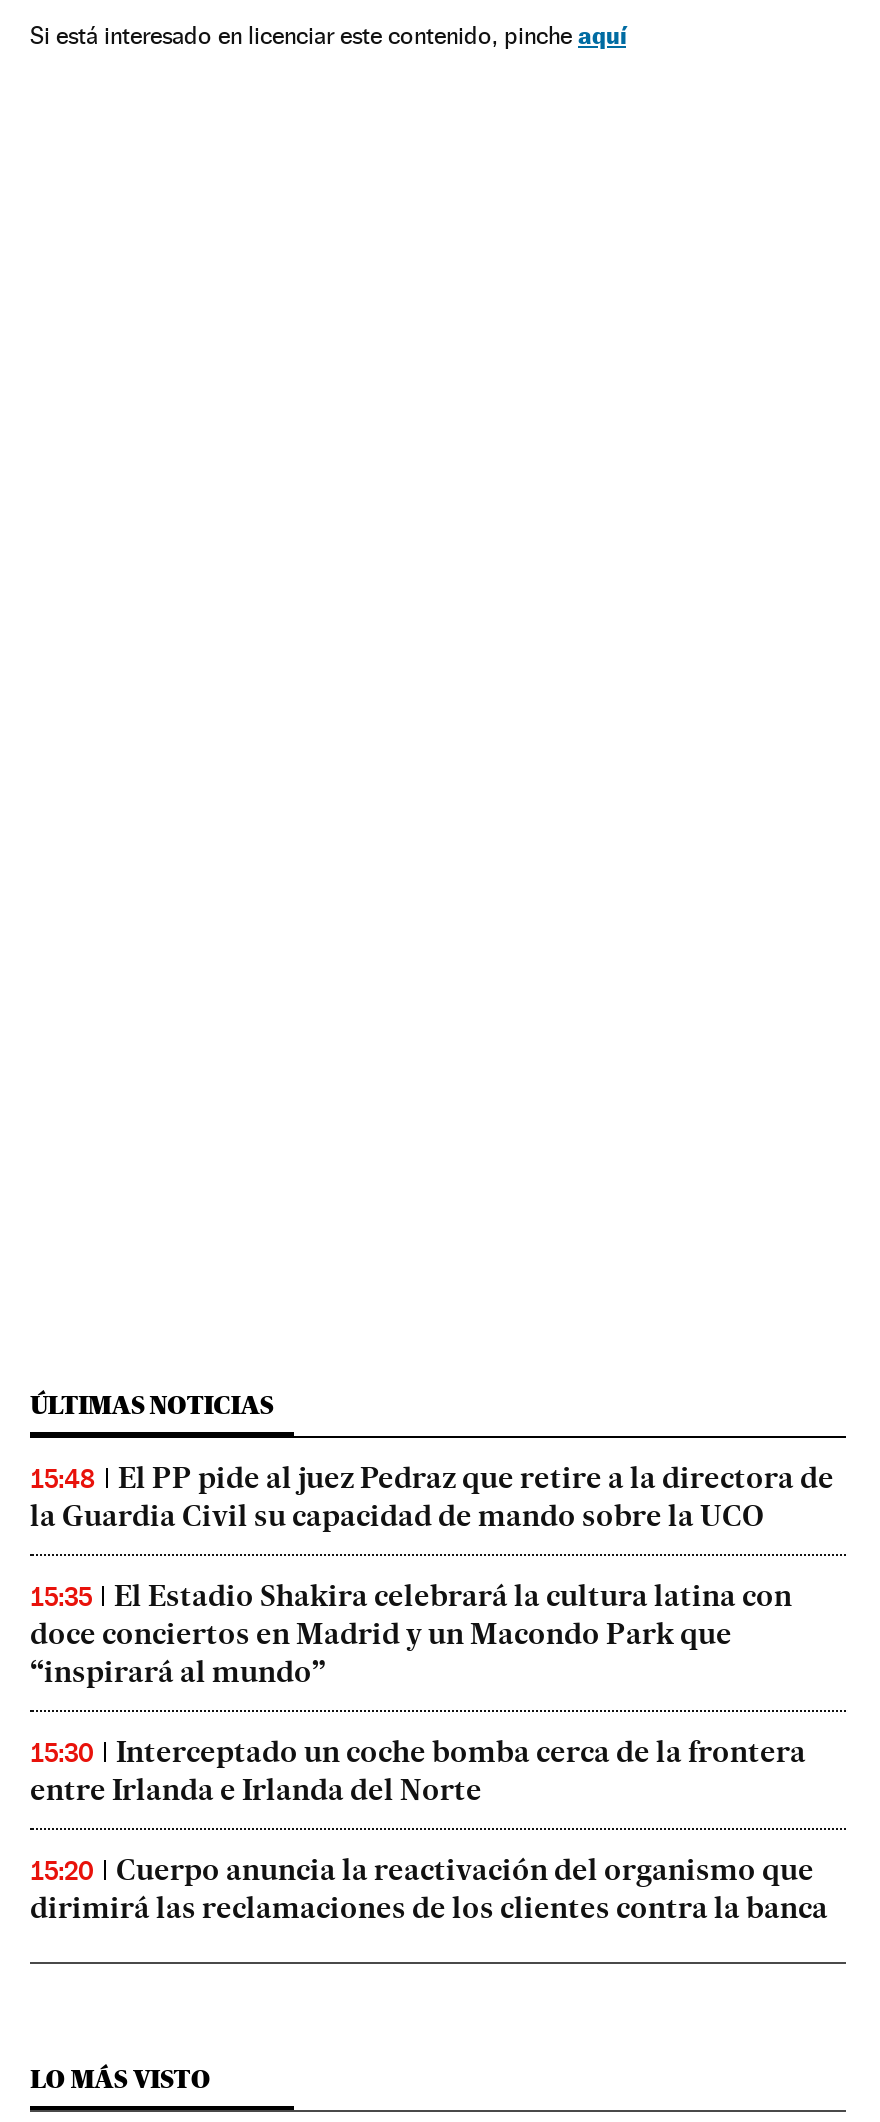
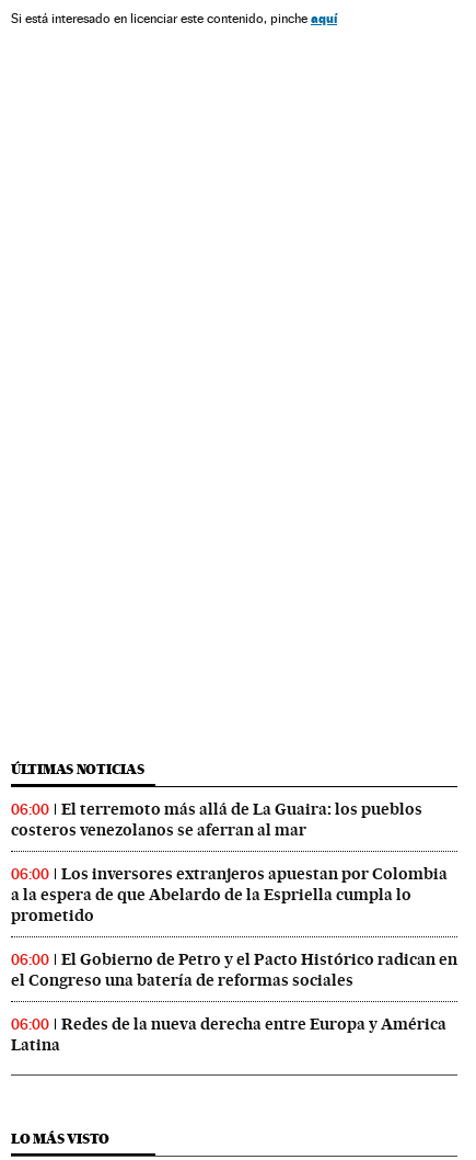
- 15:48
- El PP pide al juez Pedraz que retire a la directora de
- la Guardia Civil su capacidad de mando sobre la UCO
+ 06:00
+ El terremoto más allá de La Guaira: los pueblos
+ costeros venezolanos se aferran al mar

- 15:35
- El Estadio Shakira celebrará la cultura latina con
- doce conciertos en Madrid y un Macondo Park que
- “inspirará al mundo”
+ 06:00
+ Los inversores extranjeros apuestan por Colombia
+ a la espera de que Abelardo de la Espriella cumpla lo
+ prometido

- 15:30
- Interceptado un coche bomba cerca de la frontera
- entre Irlanda e Irlanda del Norte
+ 06:00
+ El Gobierno de Petro y el Pacto Histórico radican en
+ el Congreso una batería de reformas sociales

- 15:20
- Cuerpo anuncia la reactivación del organismo que
- dirimirá las reclamaciones de los clientes contra la banca
+ 06:00
+ Redes de la nueva derecha entre Europa y América
+ Latina
